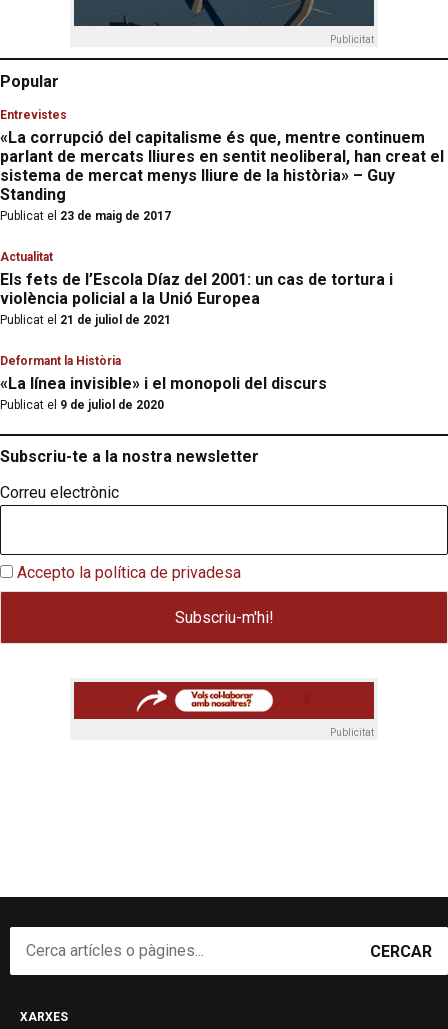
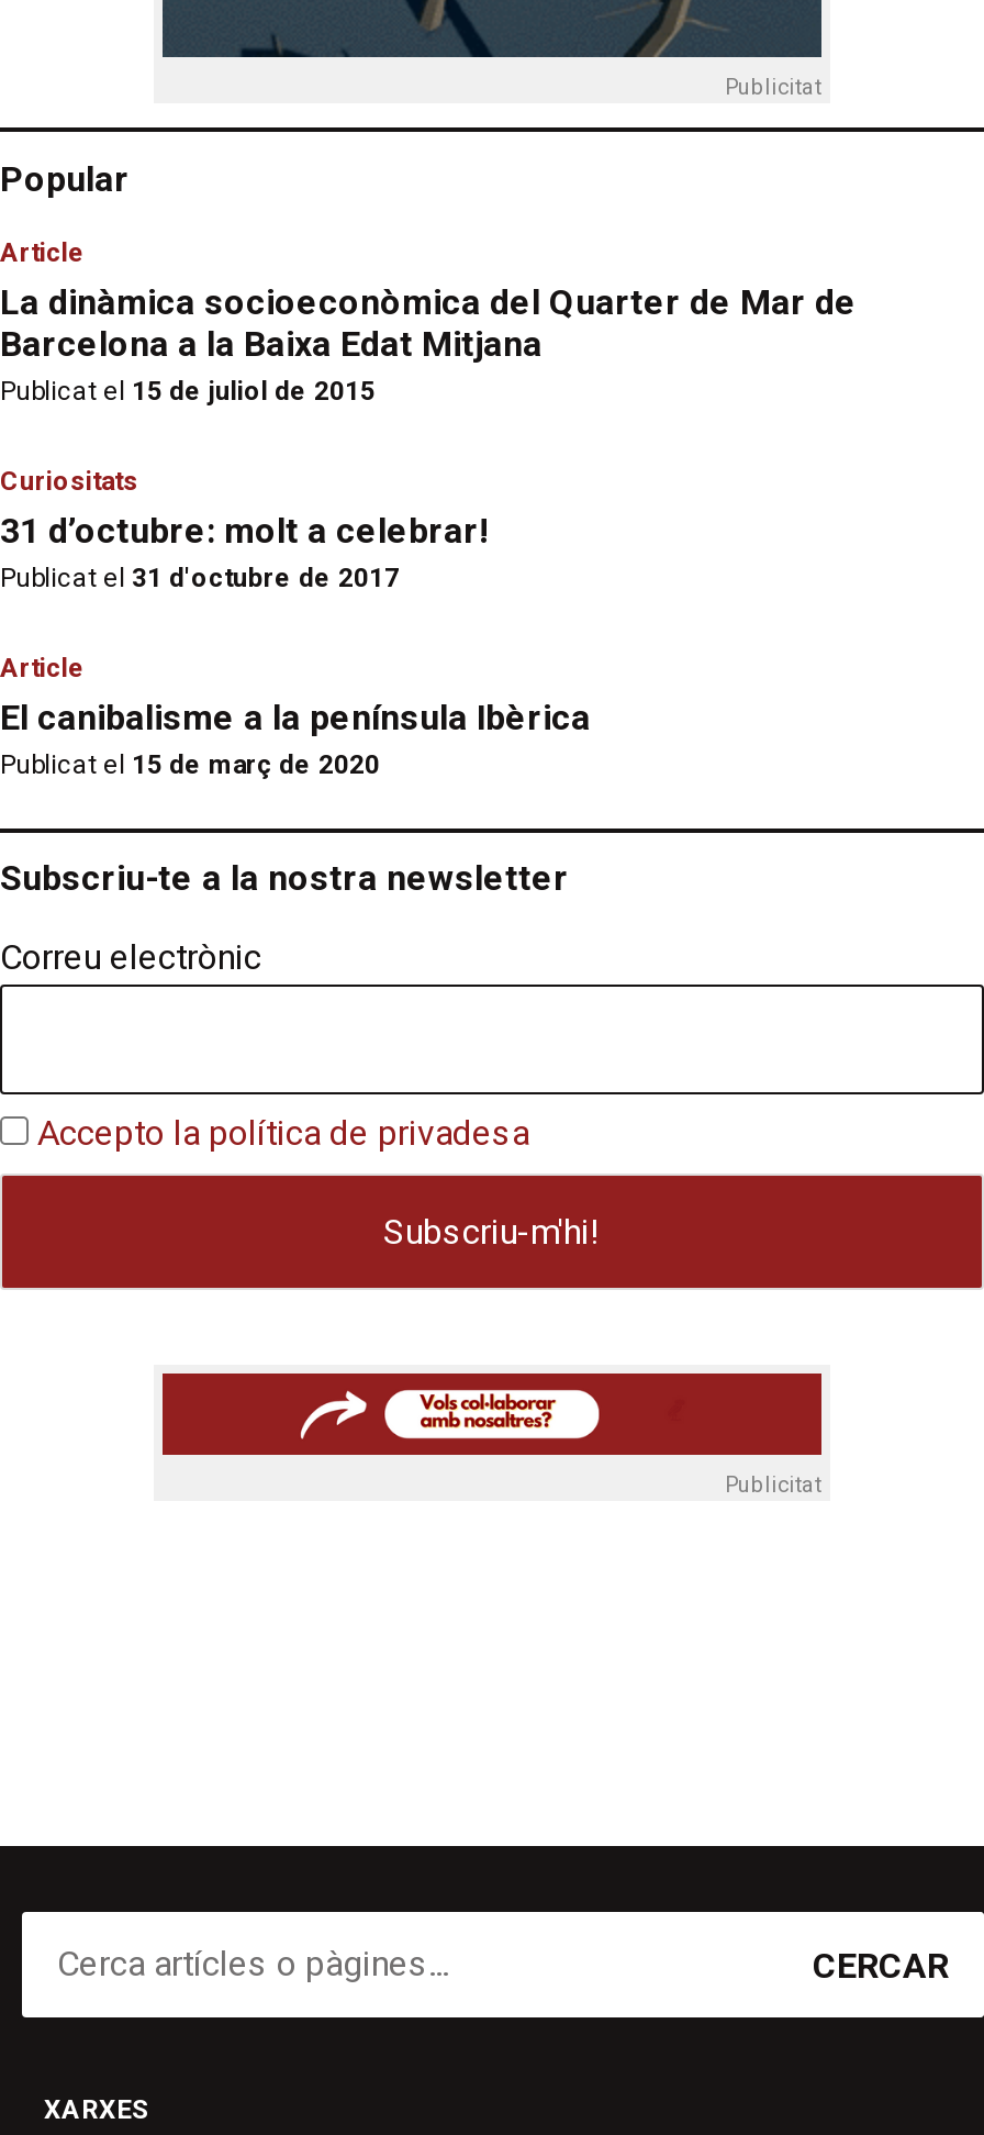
- Entrevistes
- «La corrupció del capitalisme és que, mentre continuem
- parlant de mercats lliures en sentit neoliberal, han creat el
- sistema de mercat menys lliure de la història» – Guy
- Standing
- Publicat el 23 de maig de 2017
+ Article
+ La dinàmica socioeconòmica del Quarter de Mar de
+ Barcelona a la Baixa Edat Mitjana
+ Publicat el 15 de juliol de 2015

- Actualitat
- Els fets de l’Escola Díaz del 2001: un cas de tortura i
- violència policial a la Unió Europea
- Publicat el 21 de juliol de 2021
+ Curiositats
+ 31 d’octubre: molt a celebrar!
+ Publicat el 31 d'octubre de 2017

- Deformant la Història
- «La línea invisible» i el monopoli del discurs
- Publicat el 9 de juliol de 2020
+ Article
+ El canibalisme a la península Ibèrica
+ Publicat el 15 de març de 2020
